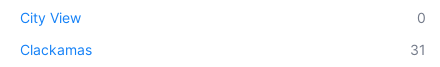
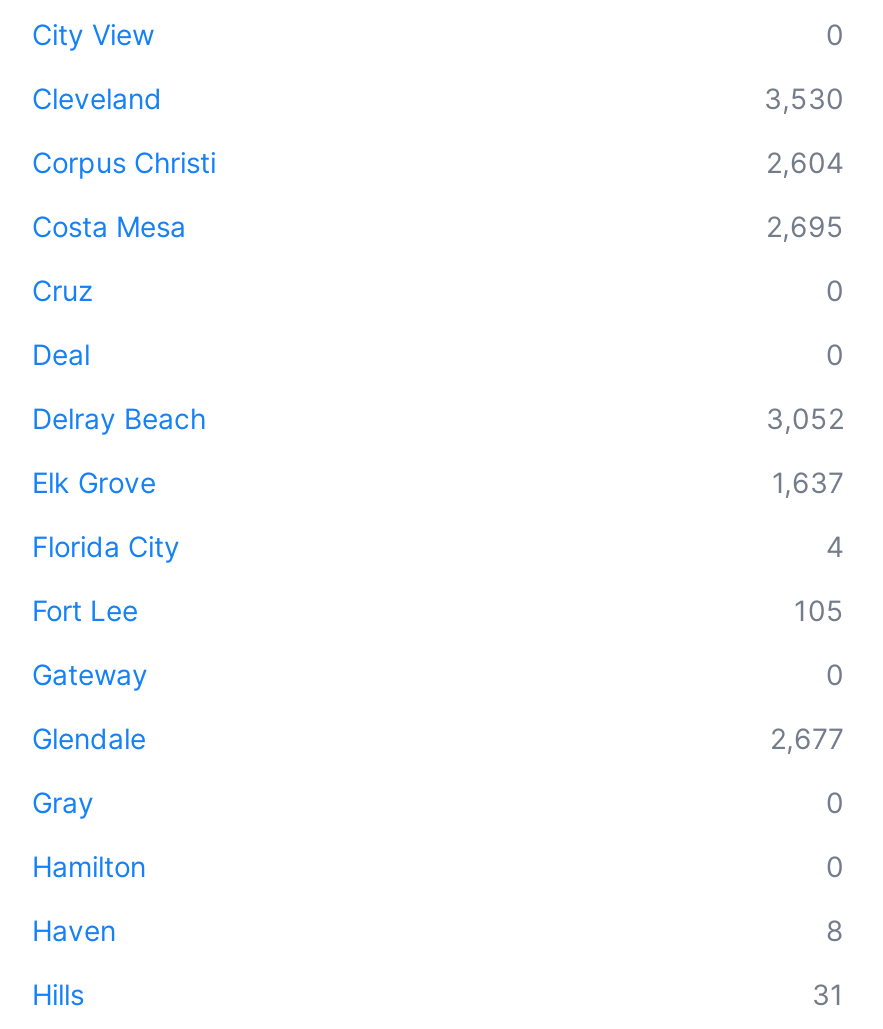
- Clackamas
+ Cleveland
+ 3,530
+ Corpus Christi
+ 2,604
+ Costa Mesa
+ 2,695
+ Cruz
+ 0
+ Deal
+ 0
+ Delray Beach
+ 3,052
+ Elk Grove
+ 1,637
+ Florida City
+ 4
+ Fort Lee
+ 105
+ Gateway
+ 0
+ Glendale
+ 2,677
+ Gray
+ 0
+ Hamilton
+ 0
+ Haven
+ 8
+ Hills
